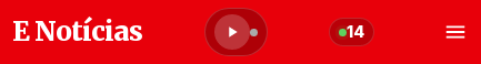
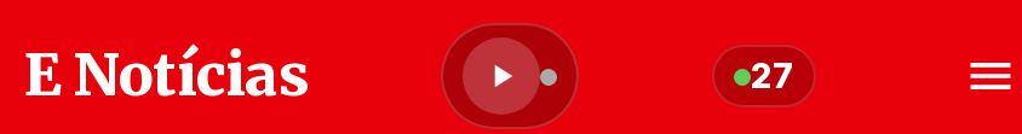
- 14
+ 27
